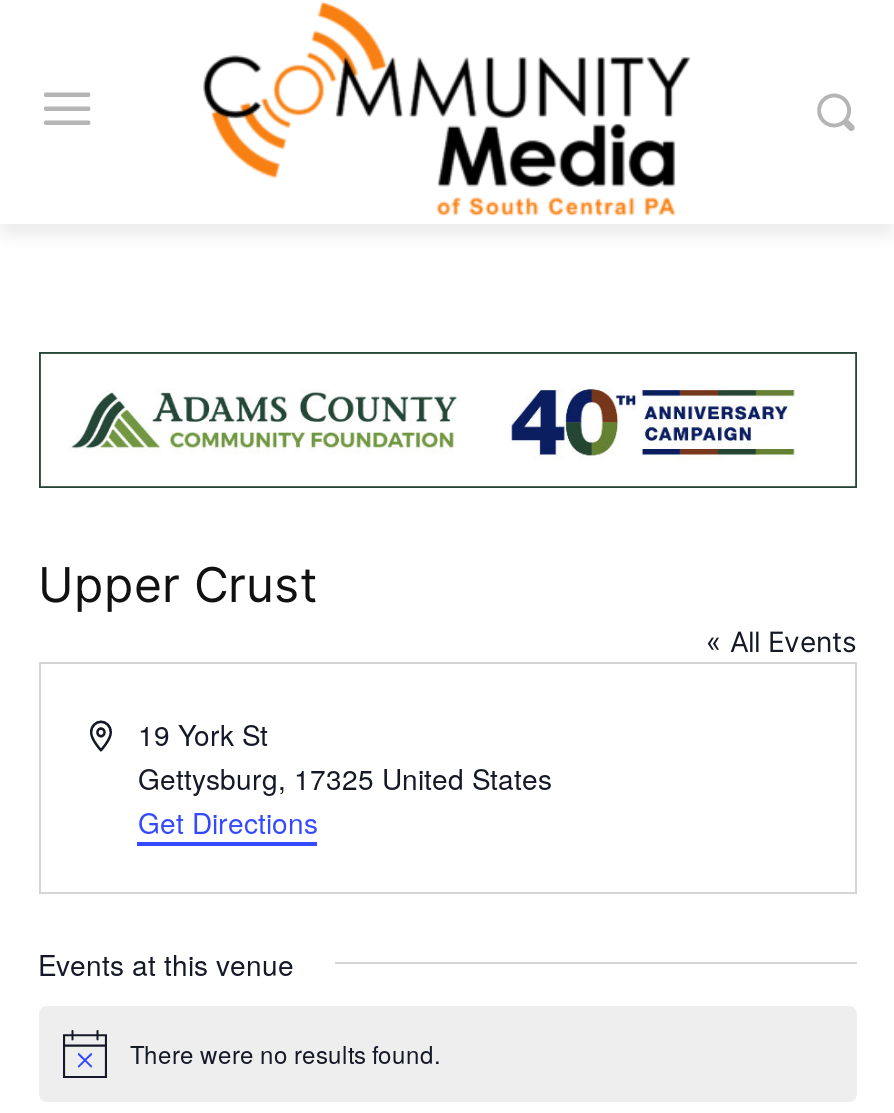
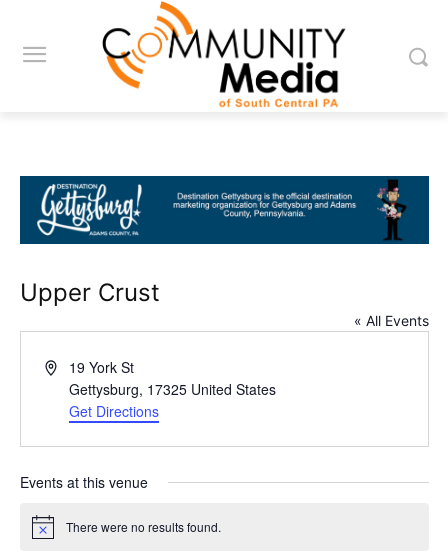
- [image]
+ [image]
